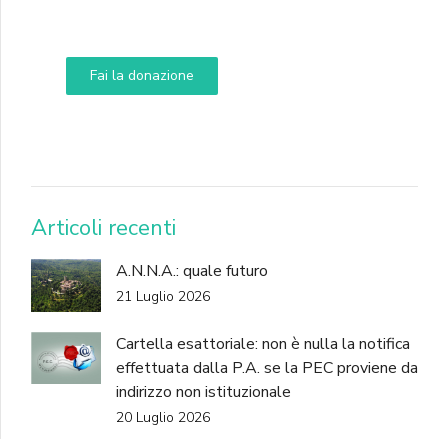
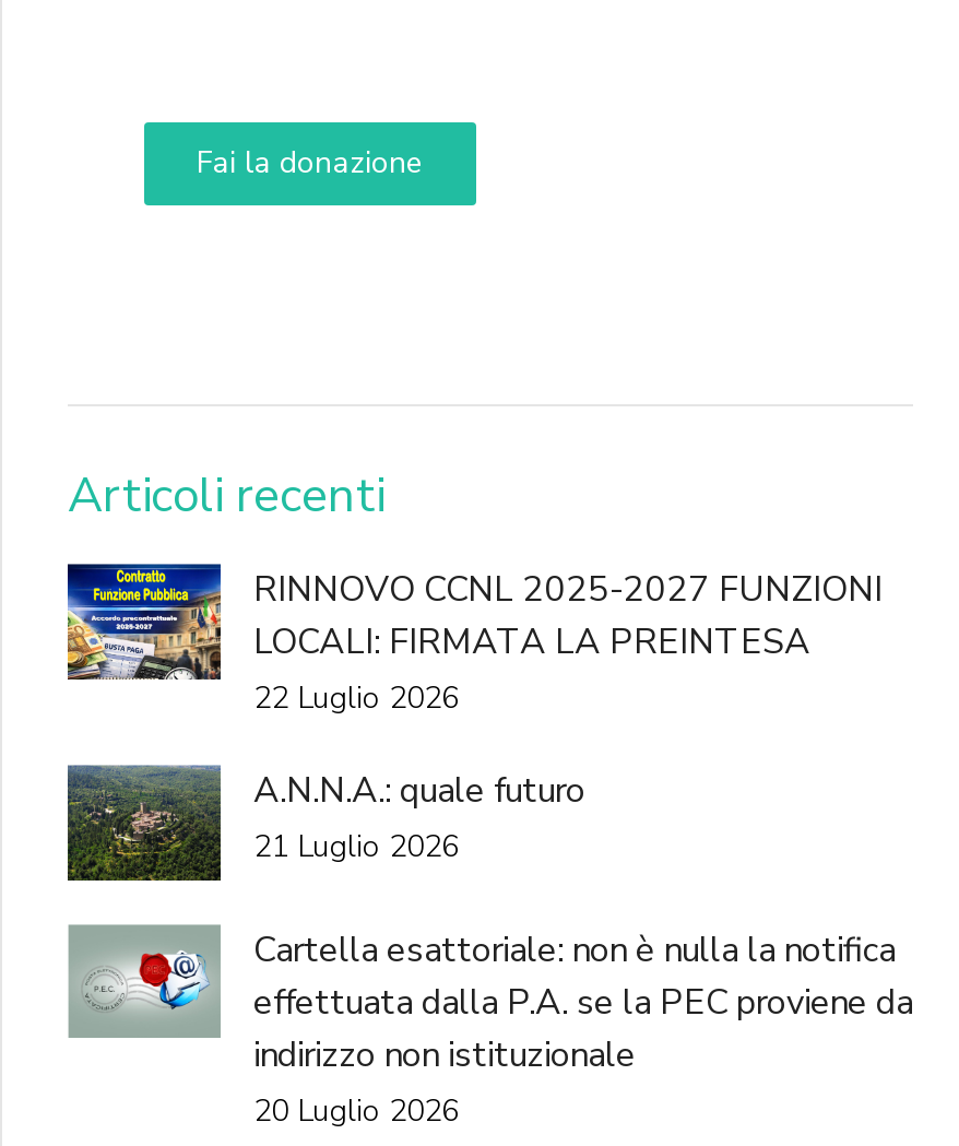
+ [image]
+ RINNOVO CCNL 2025-2027 FUNZIONI
+ LOCALI: FIRMATA LA PREINTESA
+ 22 Luglio 2026
